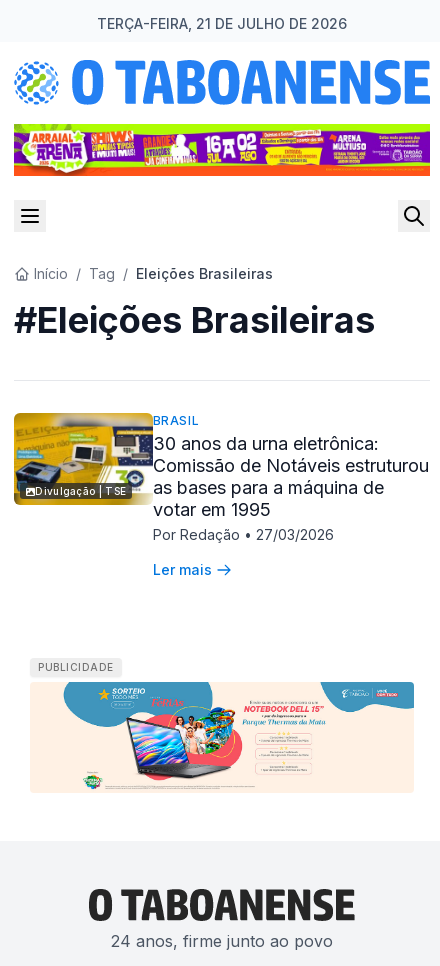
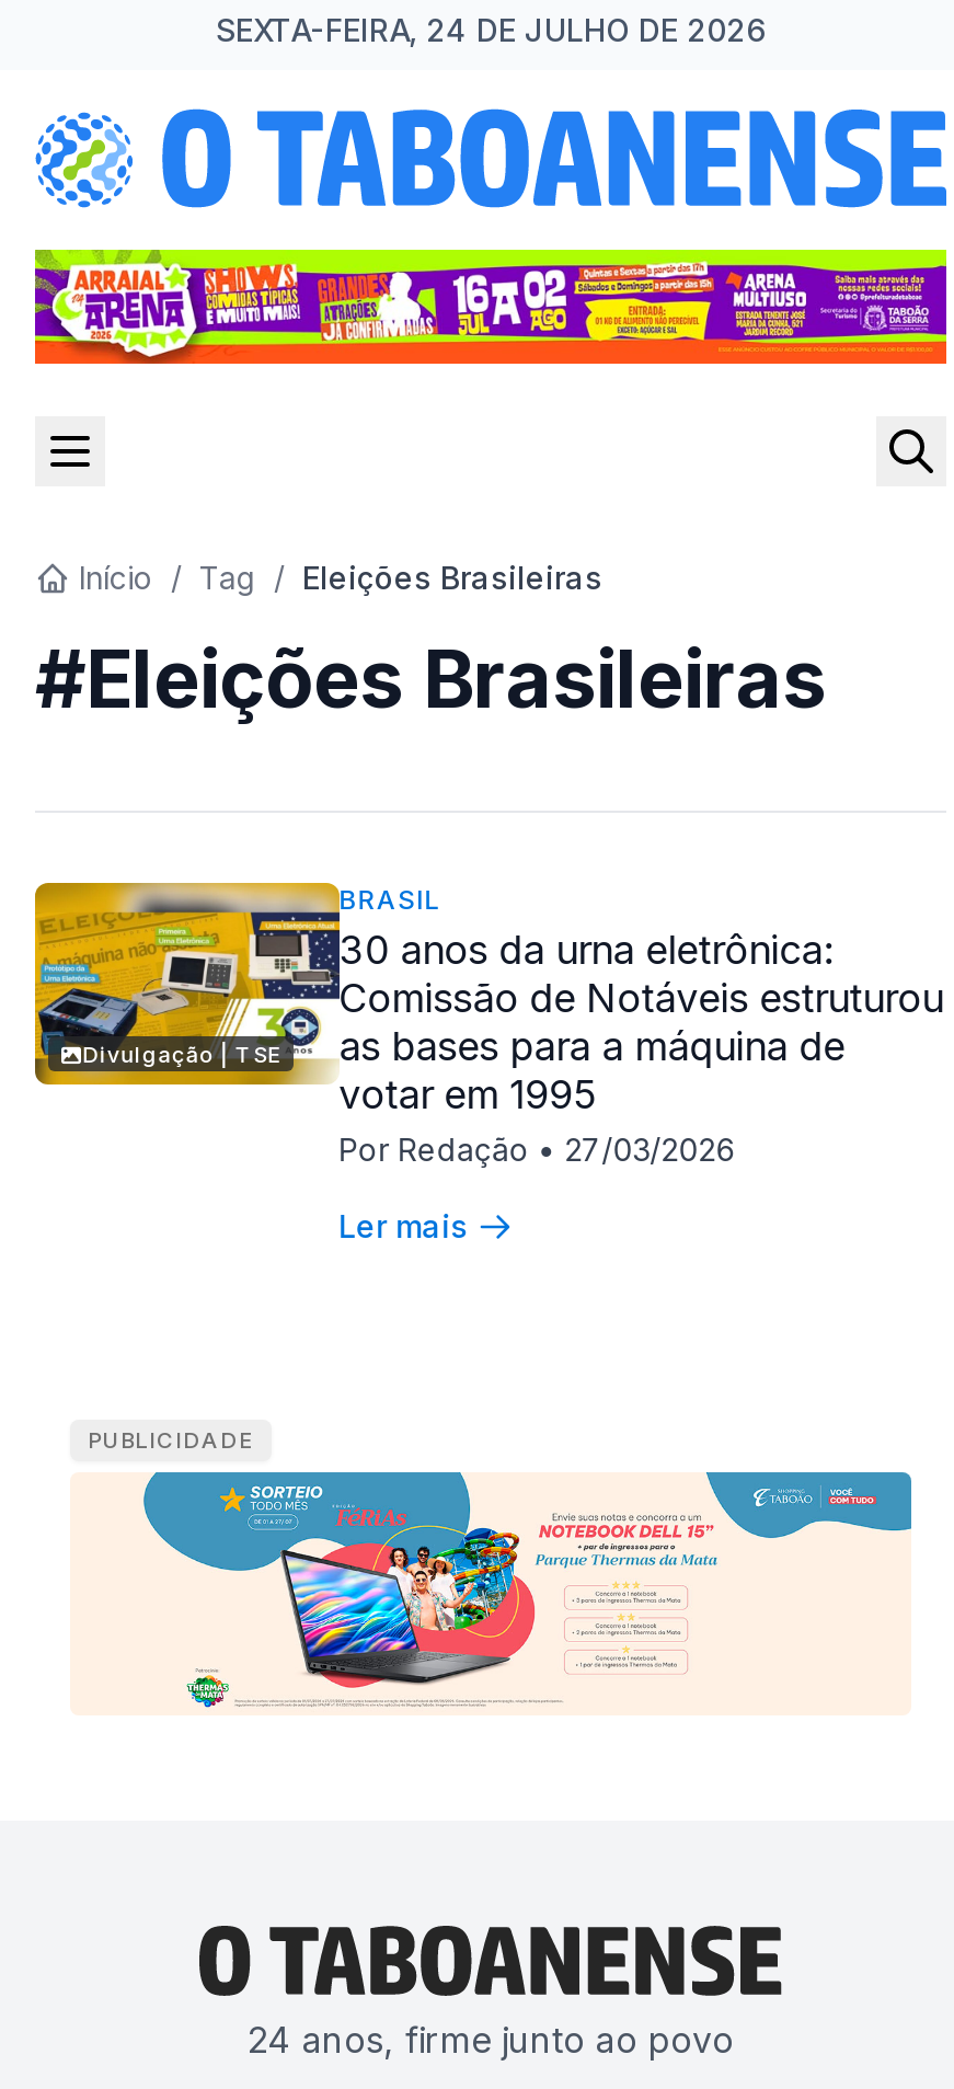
- TERÇA-FEIRA, 21 DE JULHO DE 2026
+ SEXTA-FEIRA, 24 DE JULHO DE 2026
